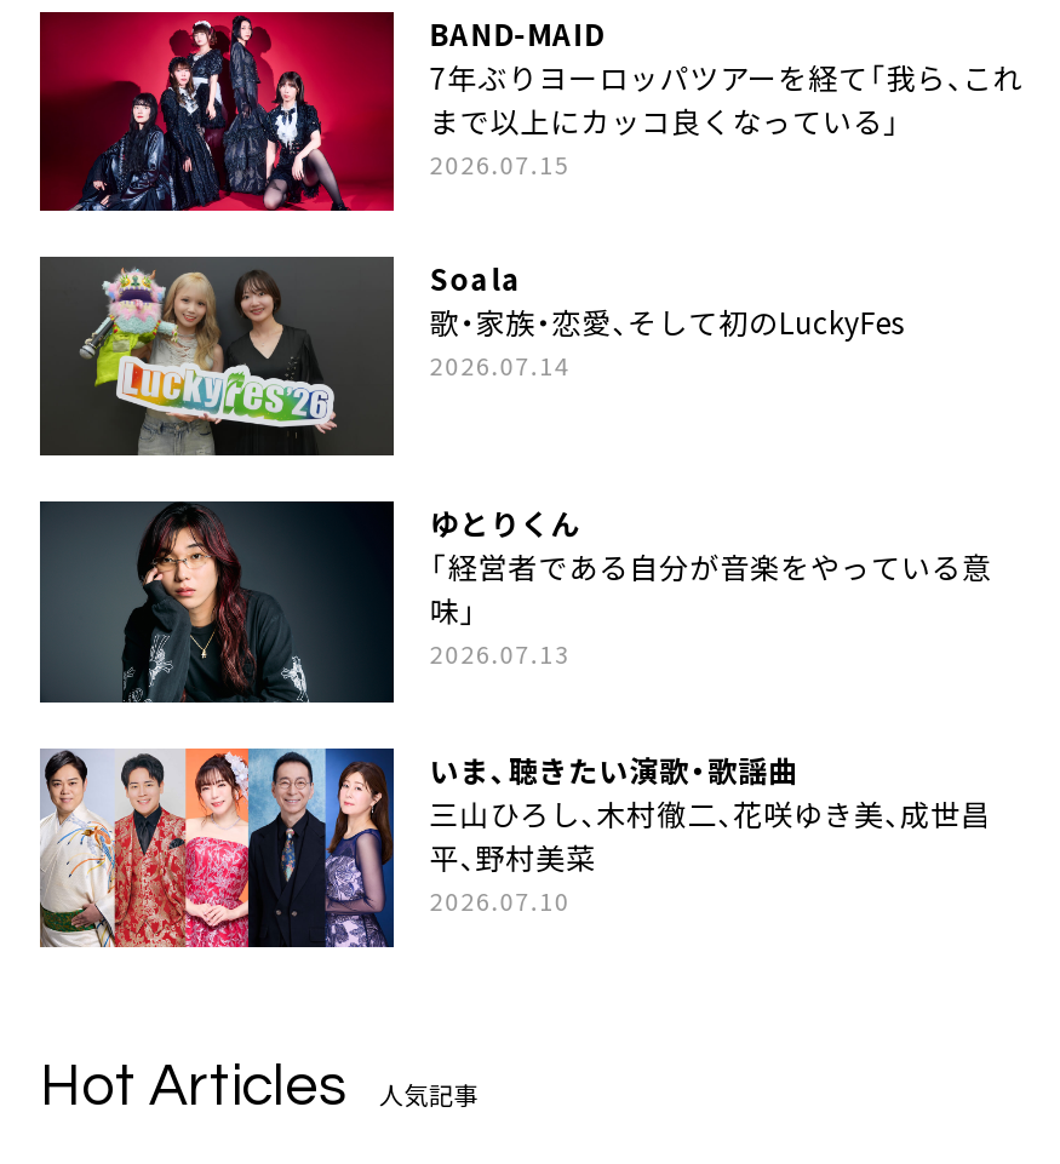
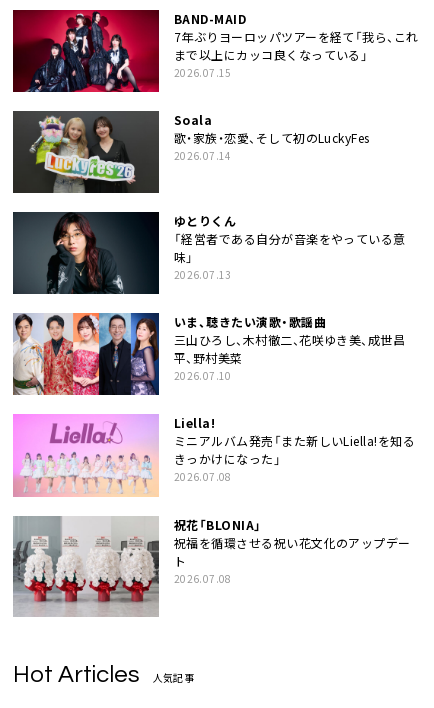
+ [image]
+ Liella!
+ ミニアルバム発売「また新しいLiella!を知る
+ きっかけになった」
+ 2026.07.08
+ 祝花「BLONIA」
+ 祝福を循環させる祝い花文化のアップデー
+ ト
+ 2026.07.08

+ [image]
